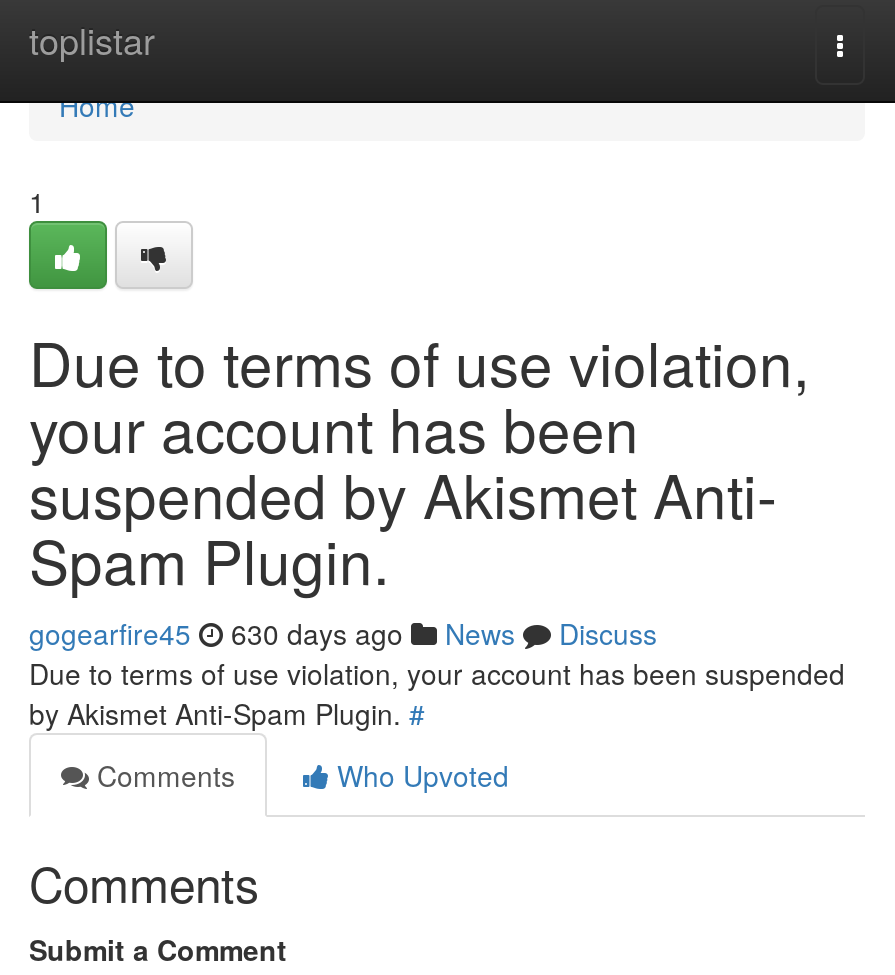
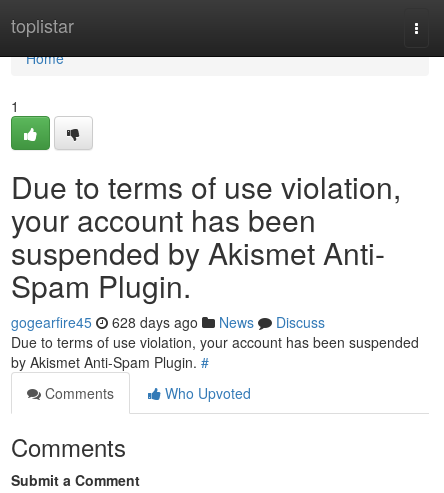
- gogearfire45 630 days ago News Discuss
+ gogearfire45 628 days ago News Discuss
